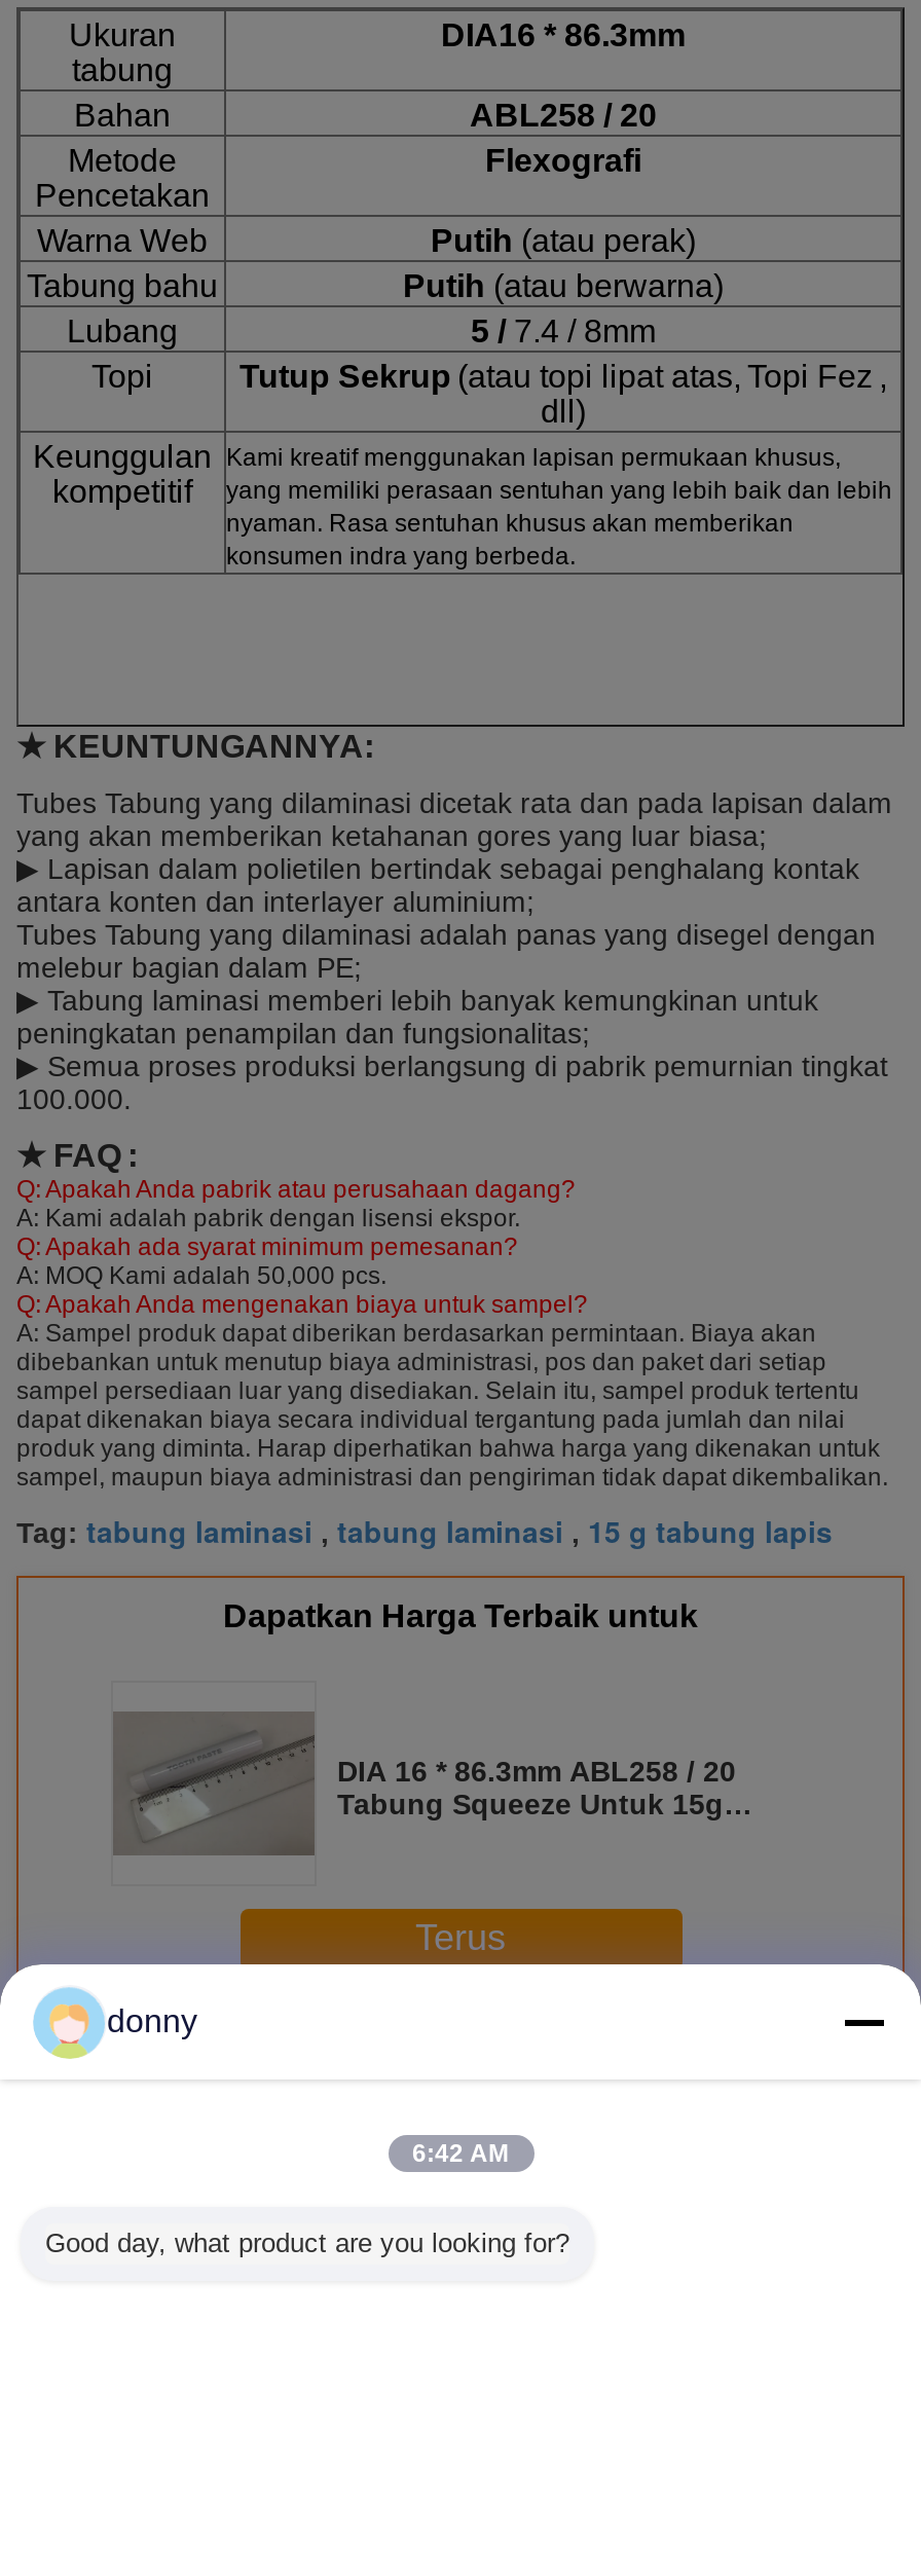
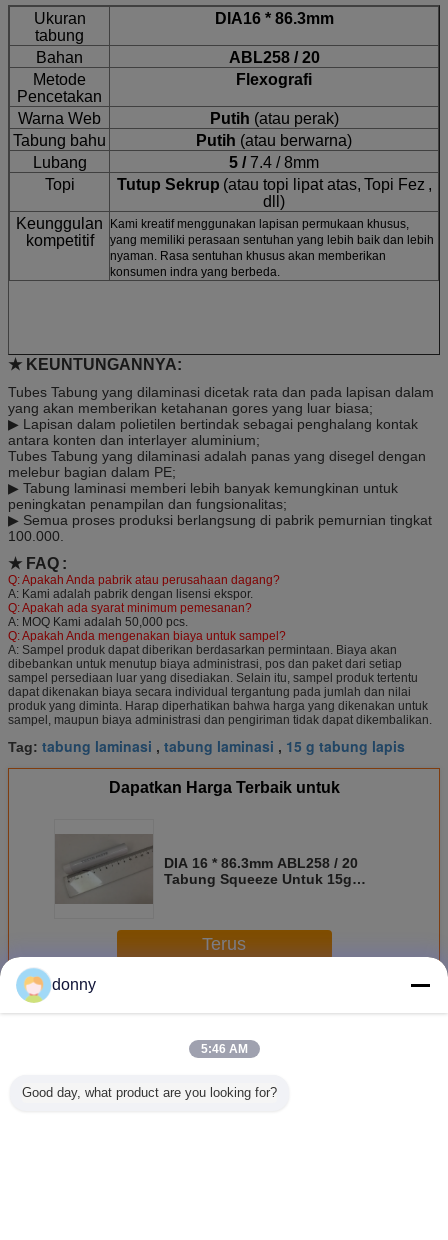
- 6:42 AM
+ 5:46 AM
